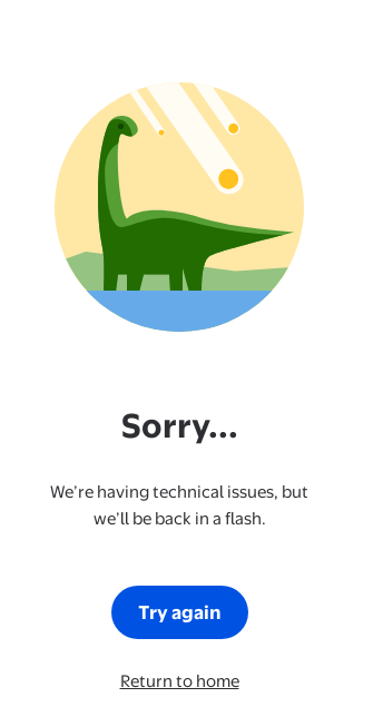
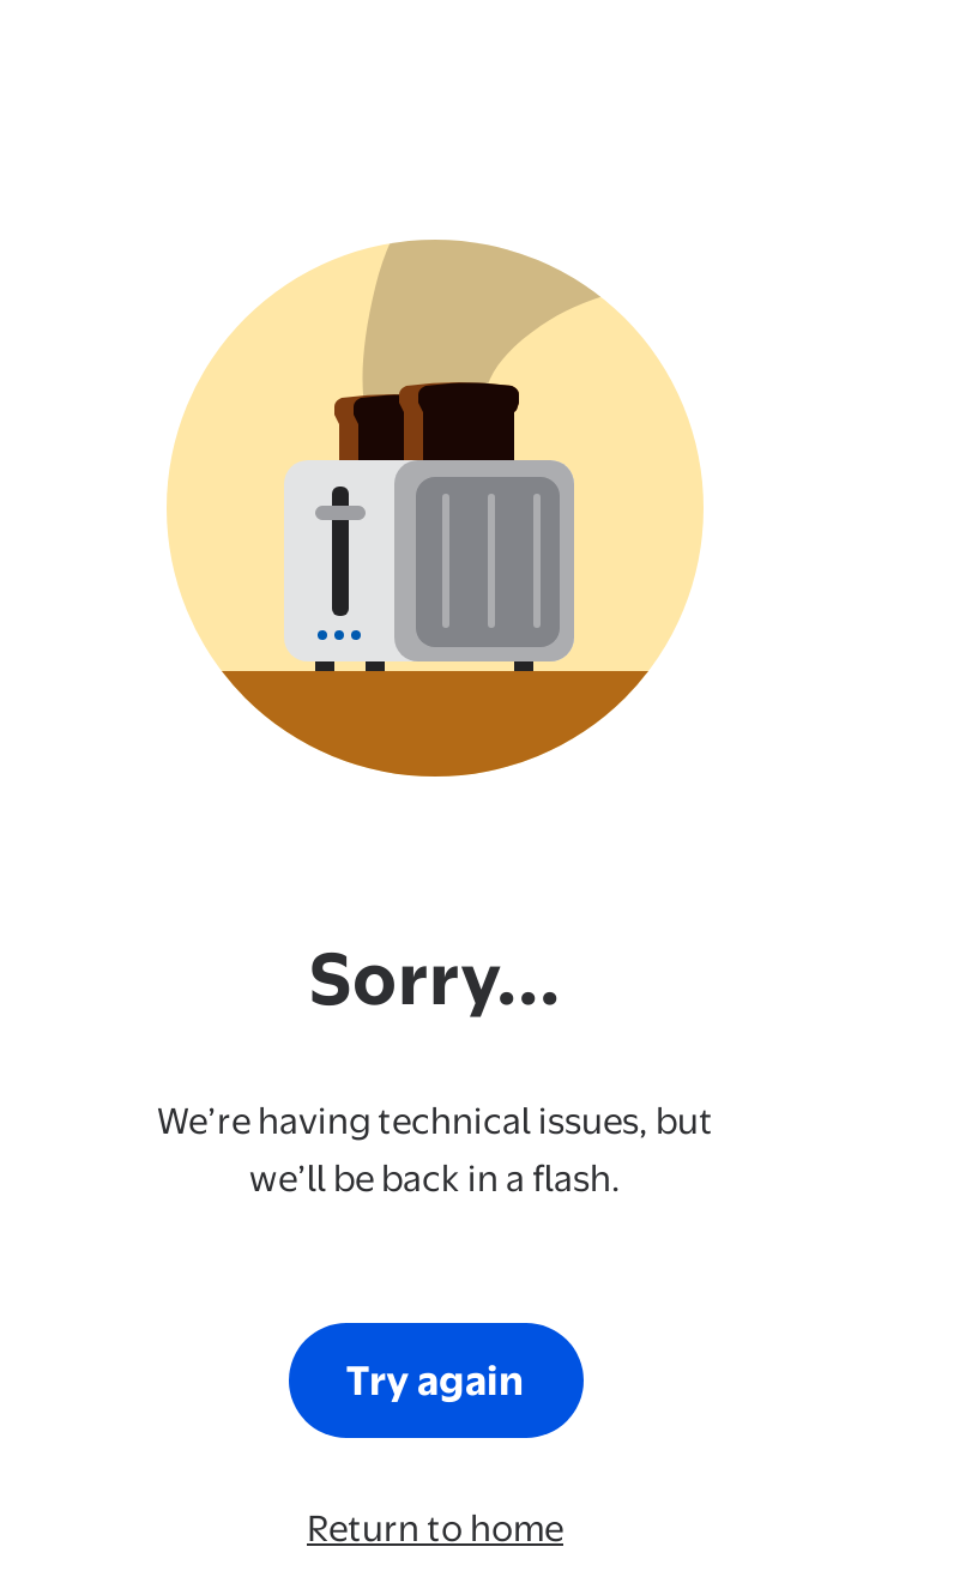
- [image]
+ [image]
